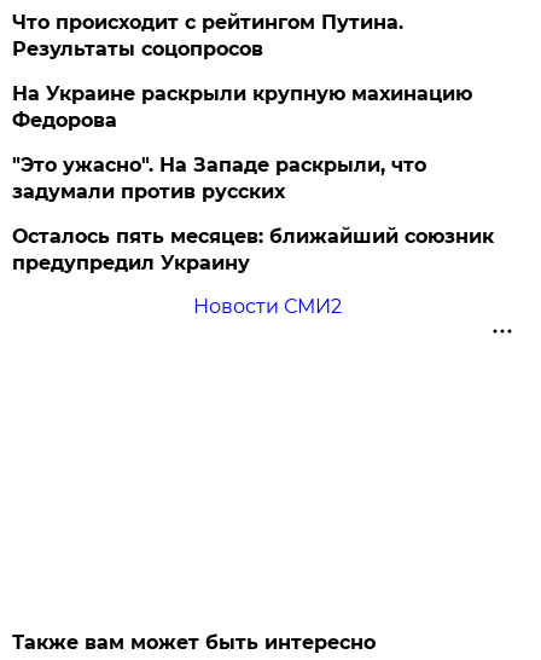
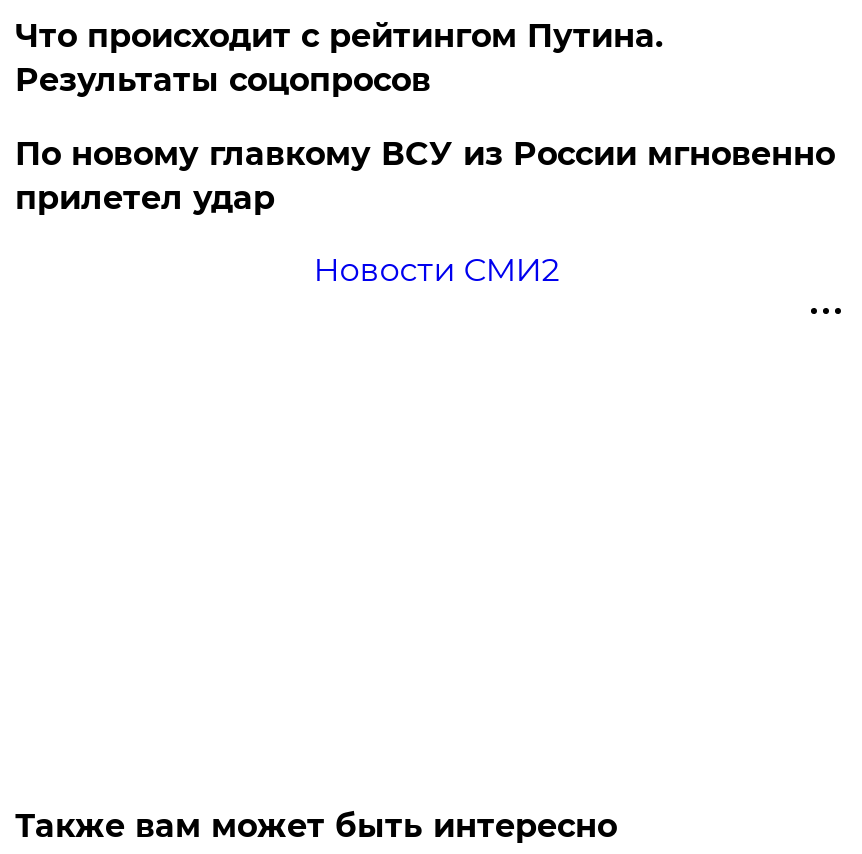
- На Украине раскрыли крупную махинацию
- Федорова
- "Это ужасно". На Западе раскрыли, что
- задумали против русских
- Осталось пять месяцев: ближайший союзник
- предупредил Украину
+ По новому главкому ВСУ из России мгновенно
+ прилетел удар
